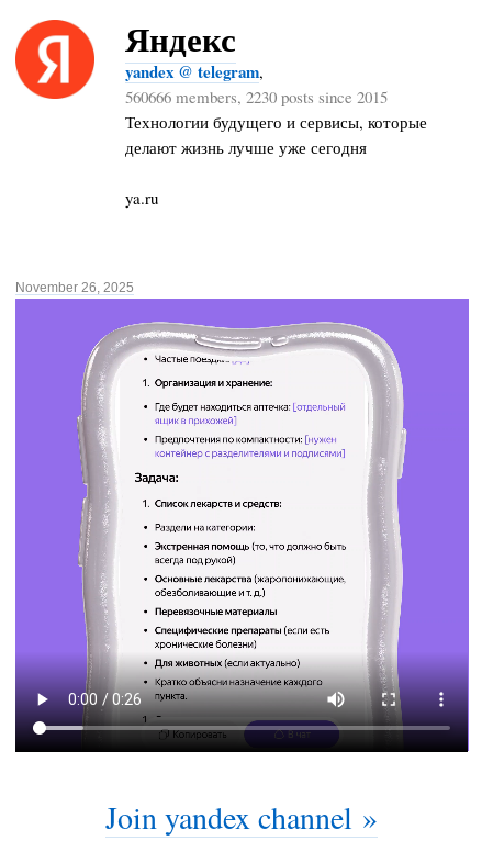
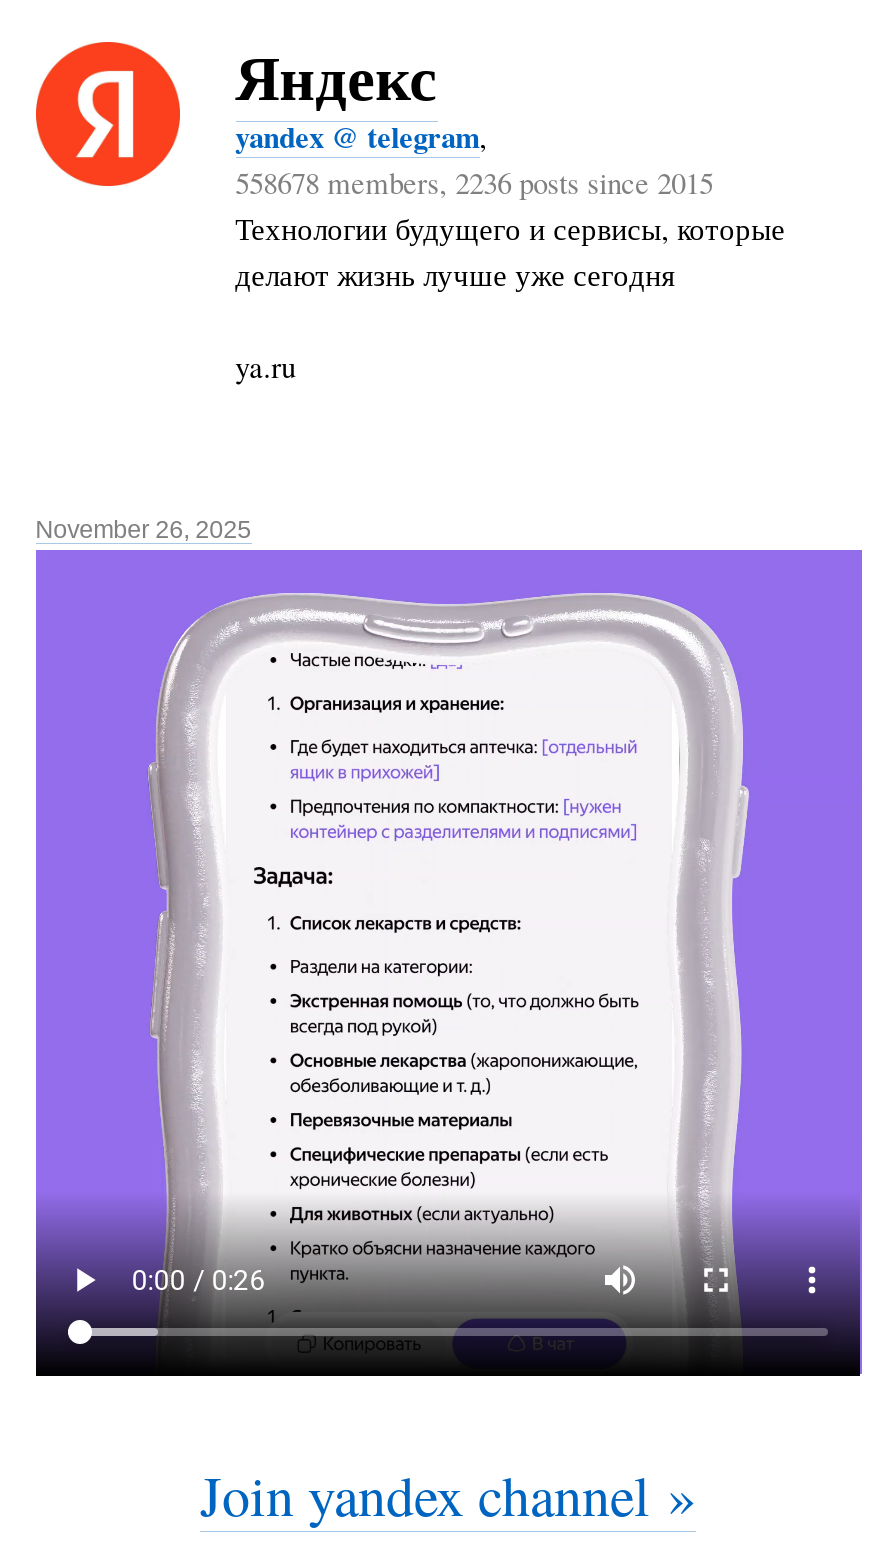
- 560666 members, 2230 posts since 2015
+ 558678 members, 2236 posts since 2015
